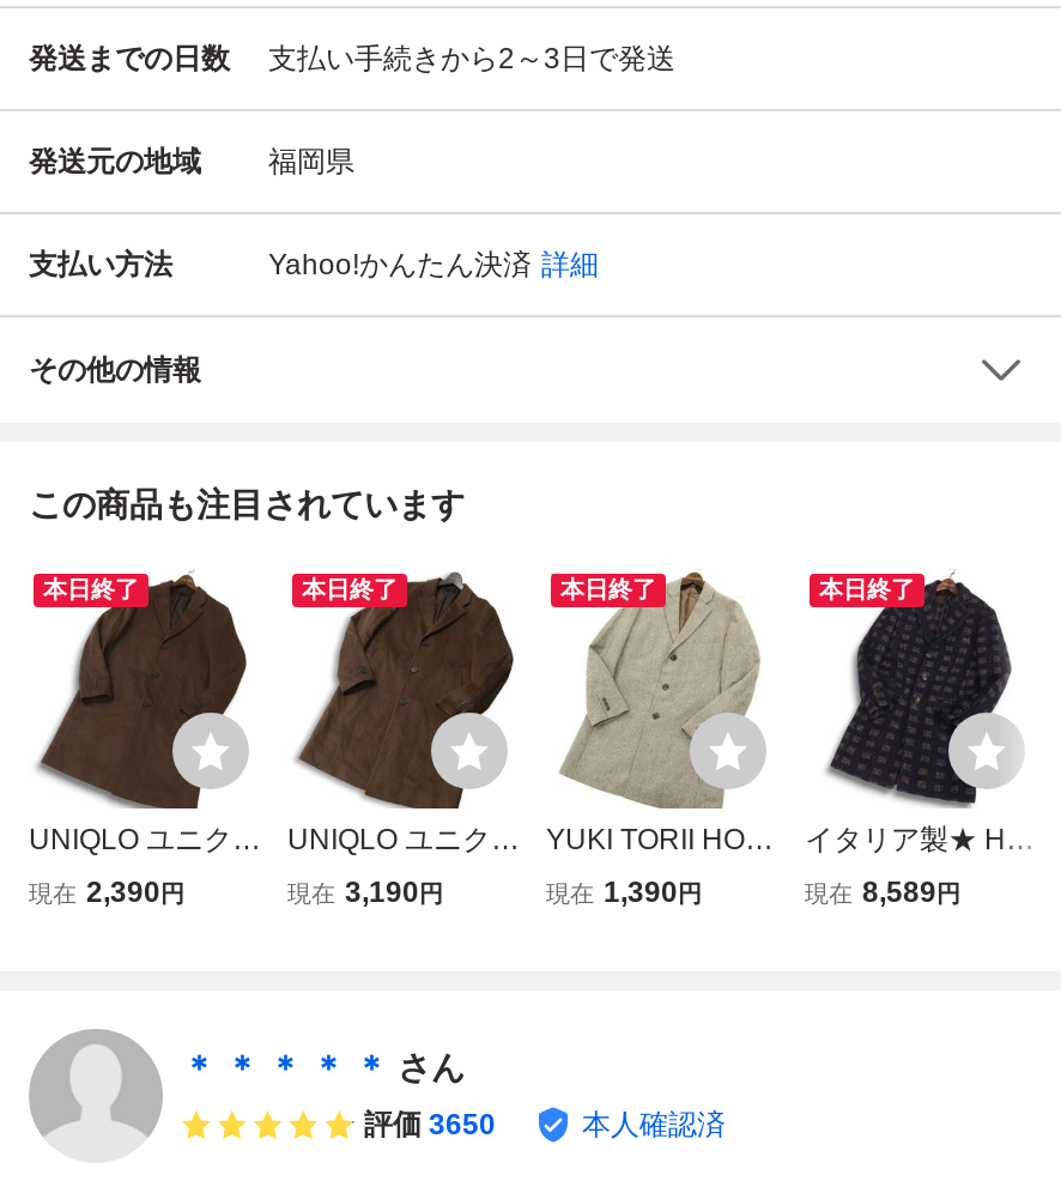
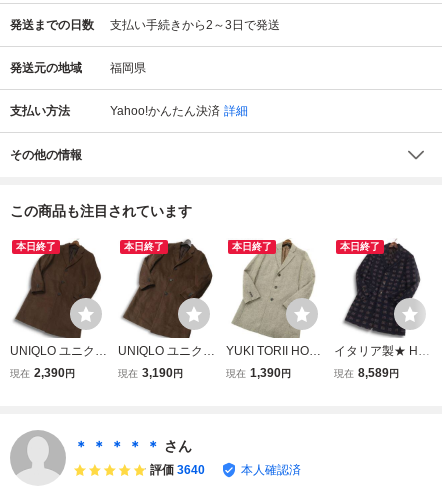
- 評価 3650
+ 評価 3640
